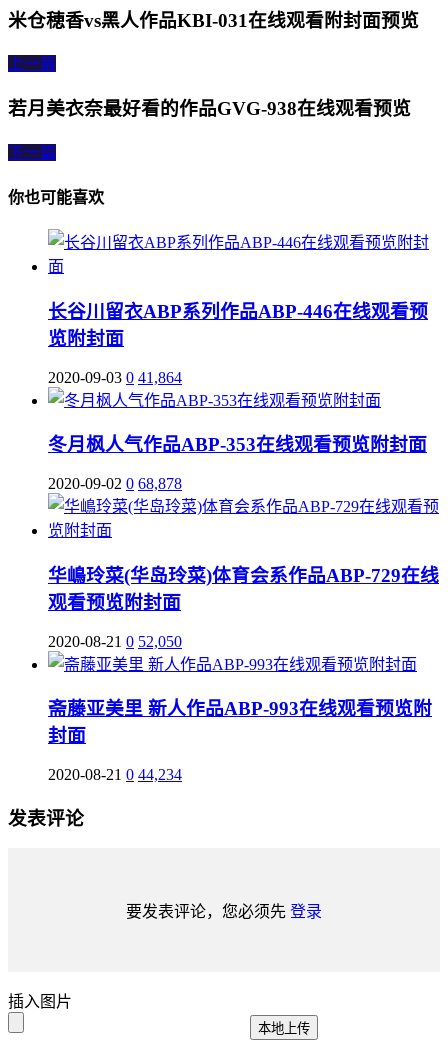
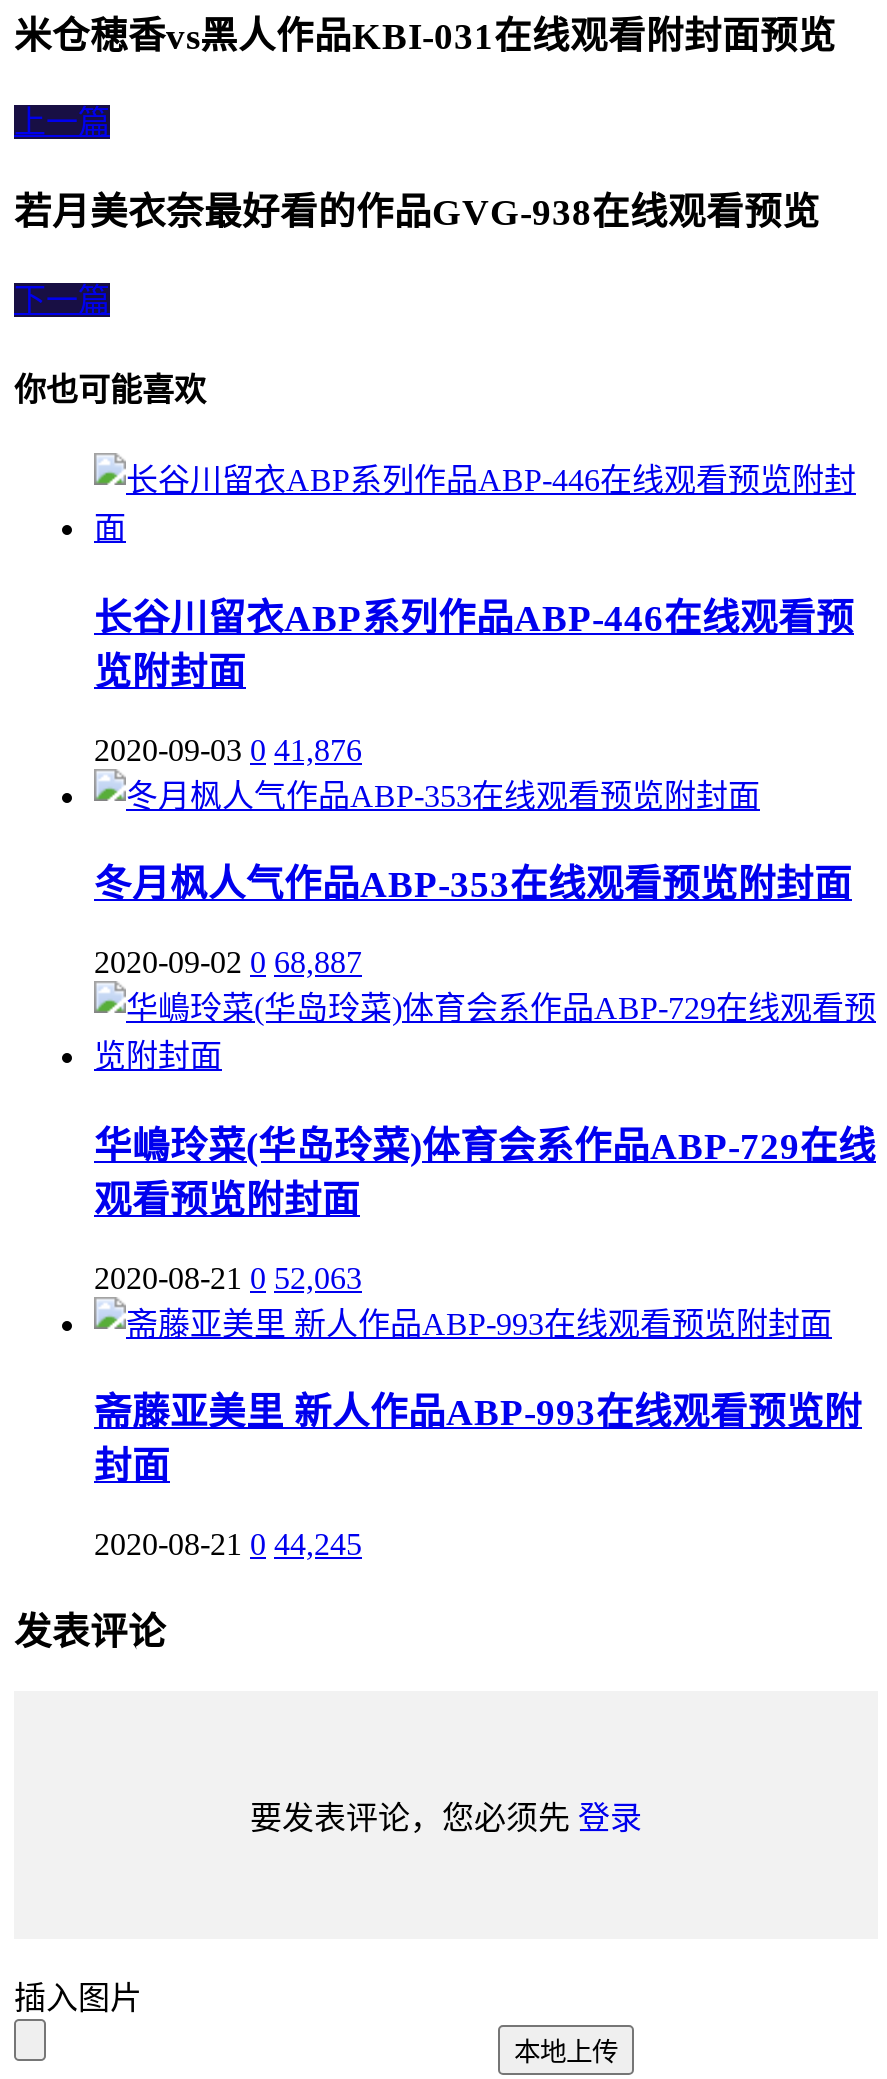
- 2020-09-03 0 41,864
+ 2020-09-03 0 41,876

- 2020-09-02 0 68,878
+ 2020-09-02 0 68,887

- 2020-08-21 0 52,050
+ 2020-08-21 0 52,063

- 2020-08-21 0 44,234
+ 2020-08-21 0 44,245
